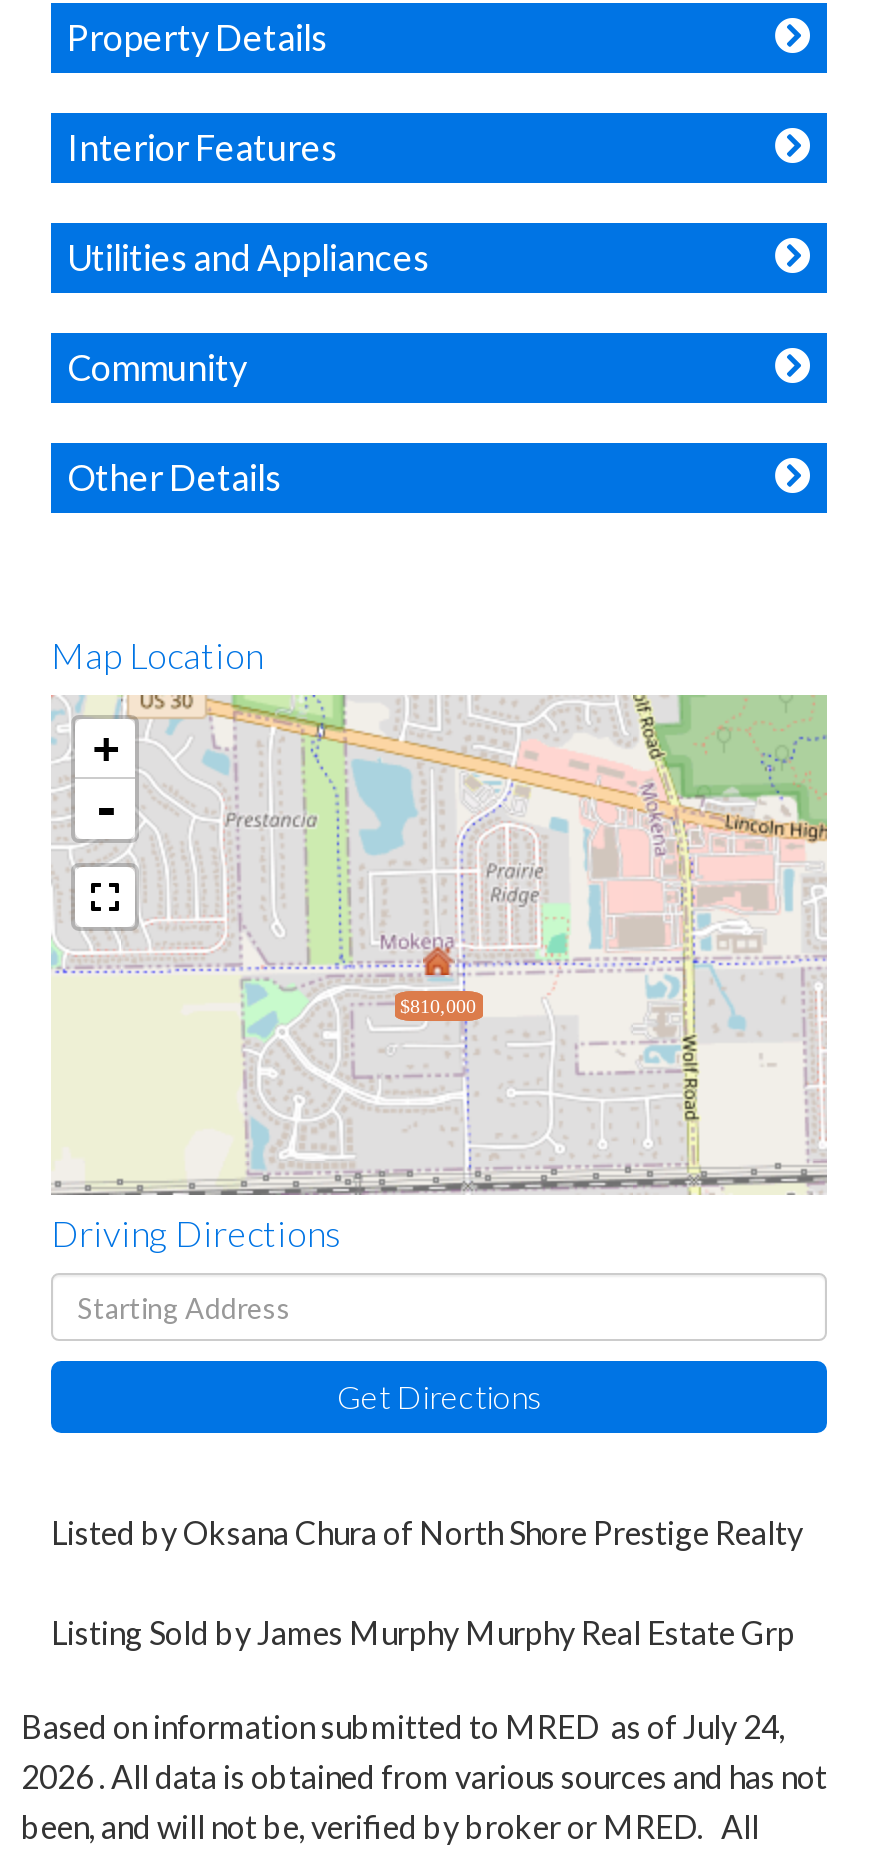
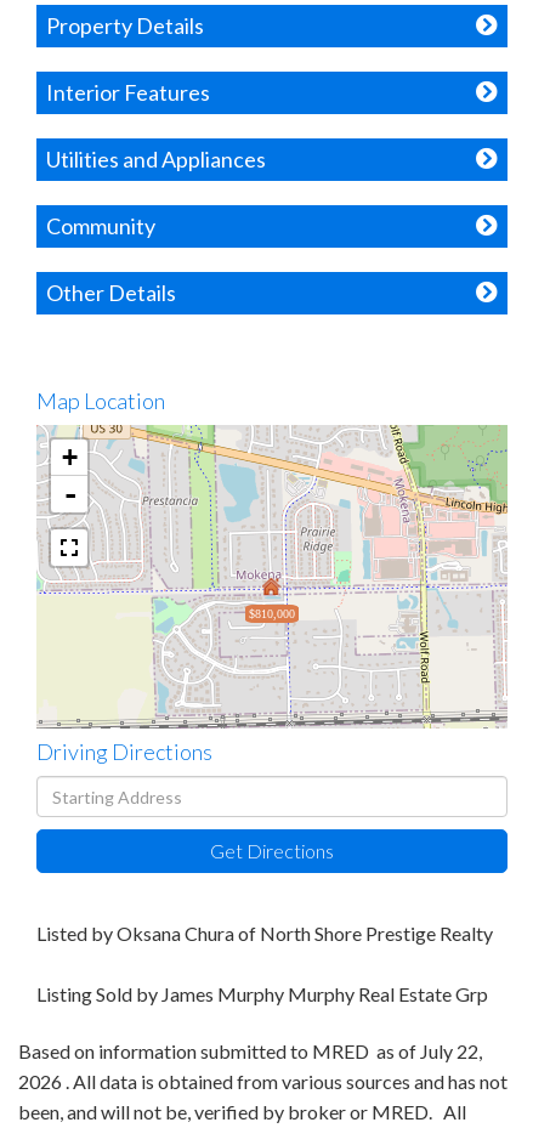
- Based on information submitted to MRED as of July 24,
+ Based on information submitted to MRED as of July 22,
